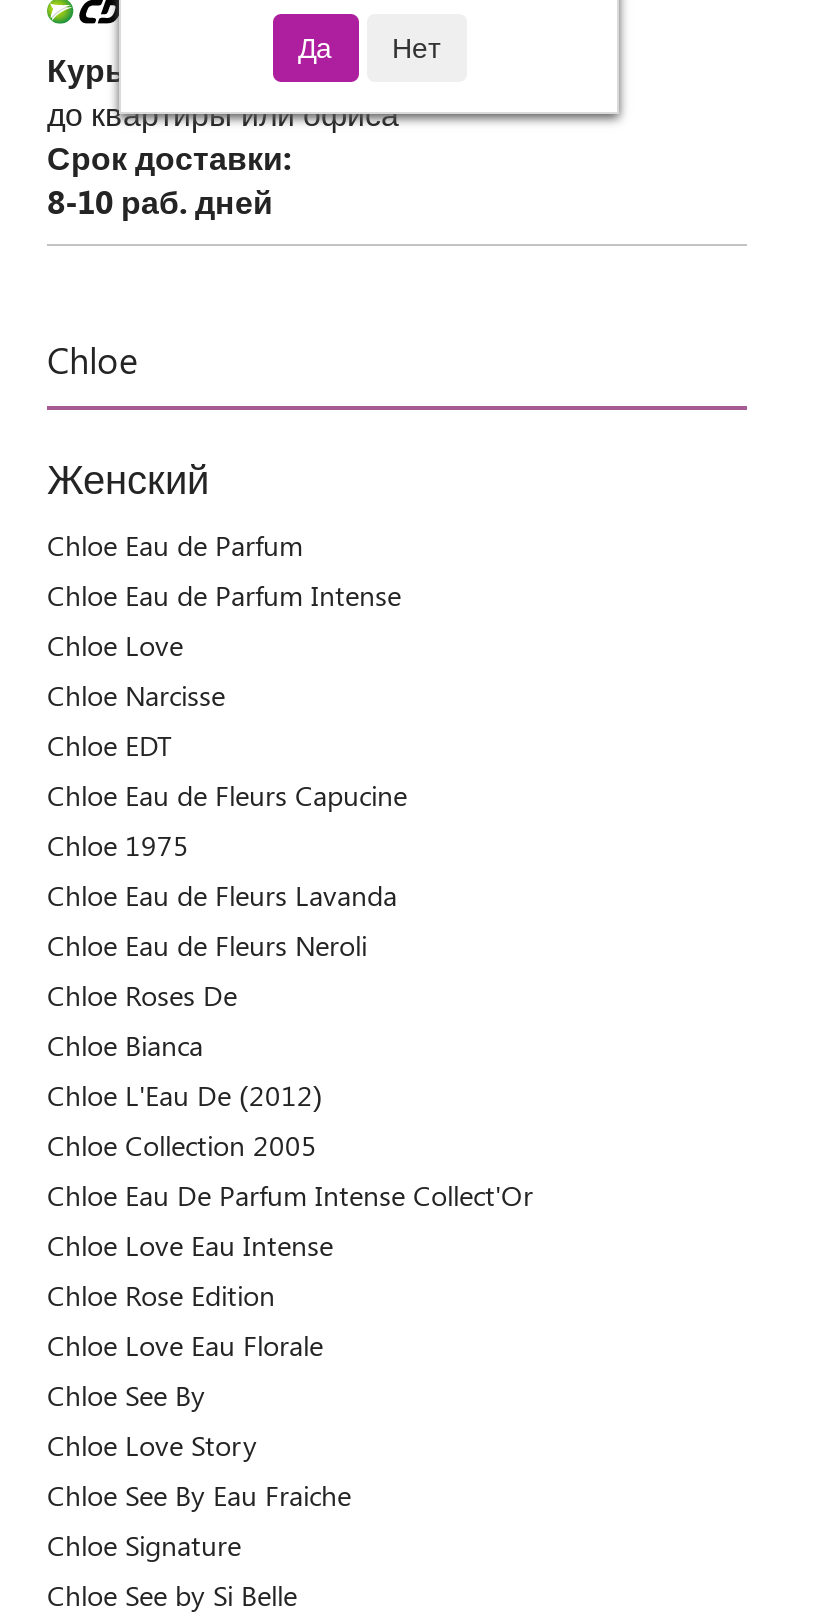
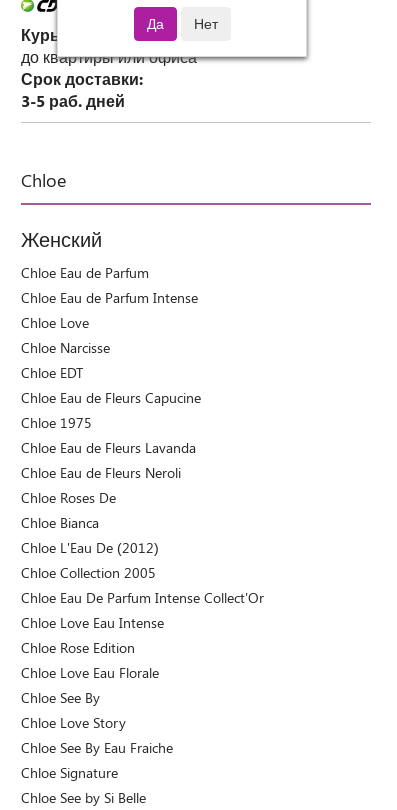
- 8-10 раб. дней
+ 3-5 раб. дней
